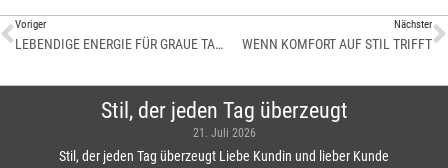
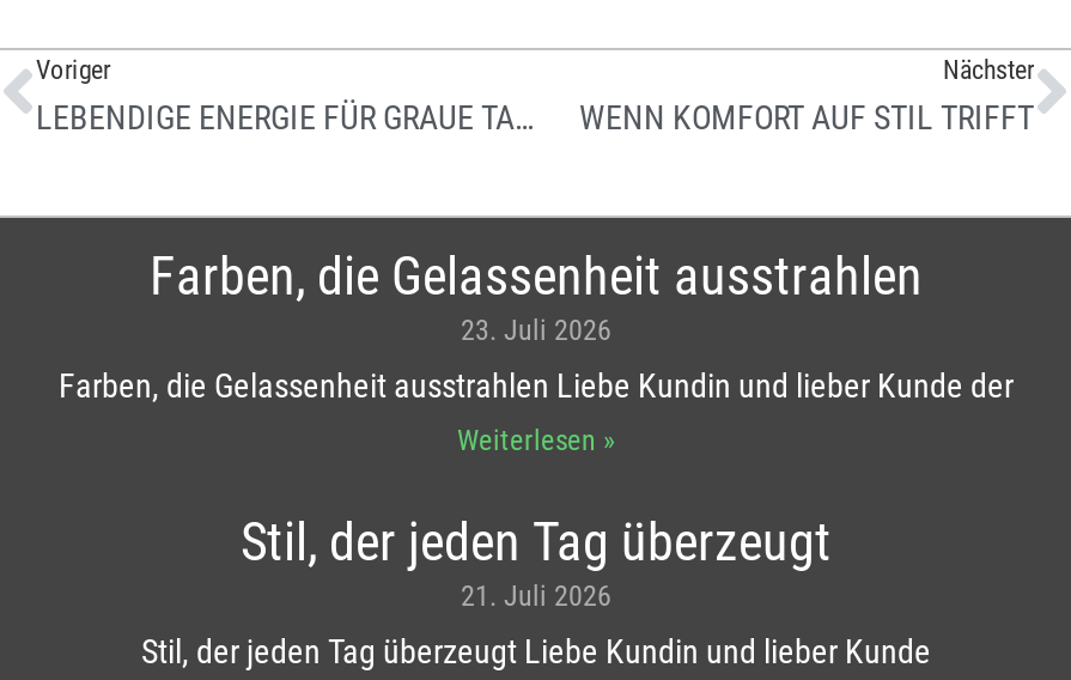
+ Farben, die Gelassenheit ausstrahlen
+ 23. Juli 2026
+ Farben, die Gelassenheit ausstrahlen Liebe Kundin und lieber Kunde der
+ Weiterlesen »
